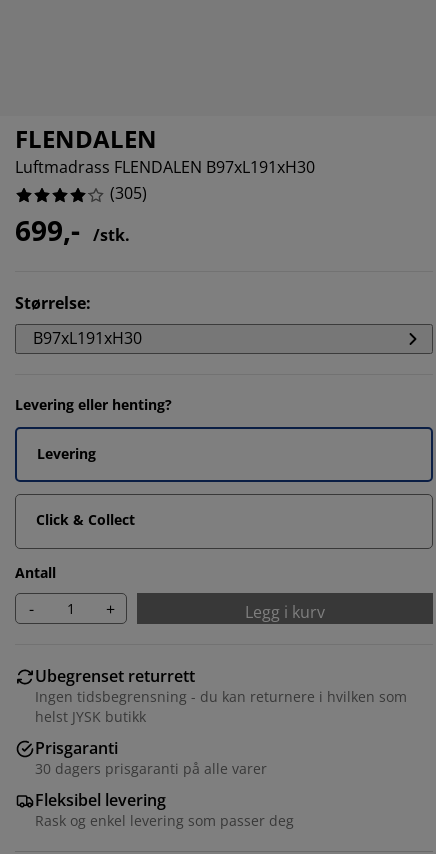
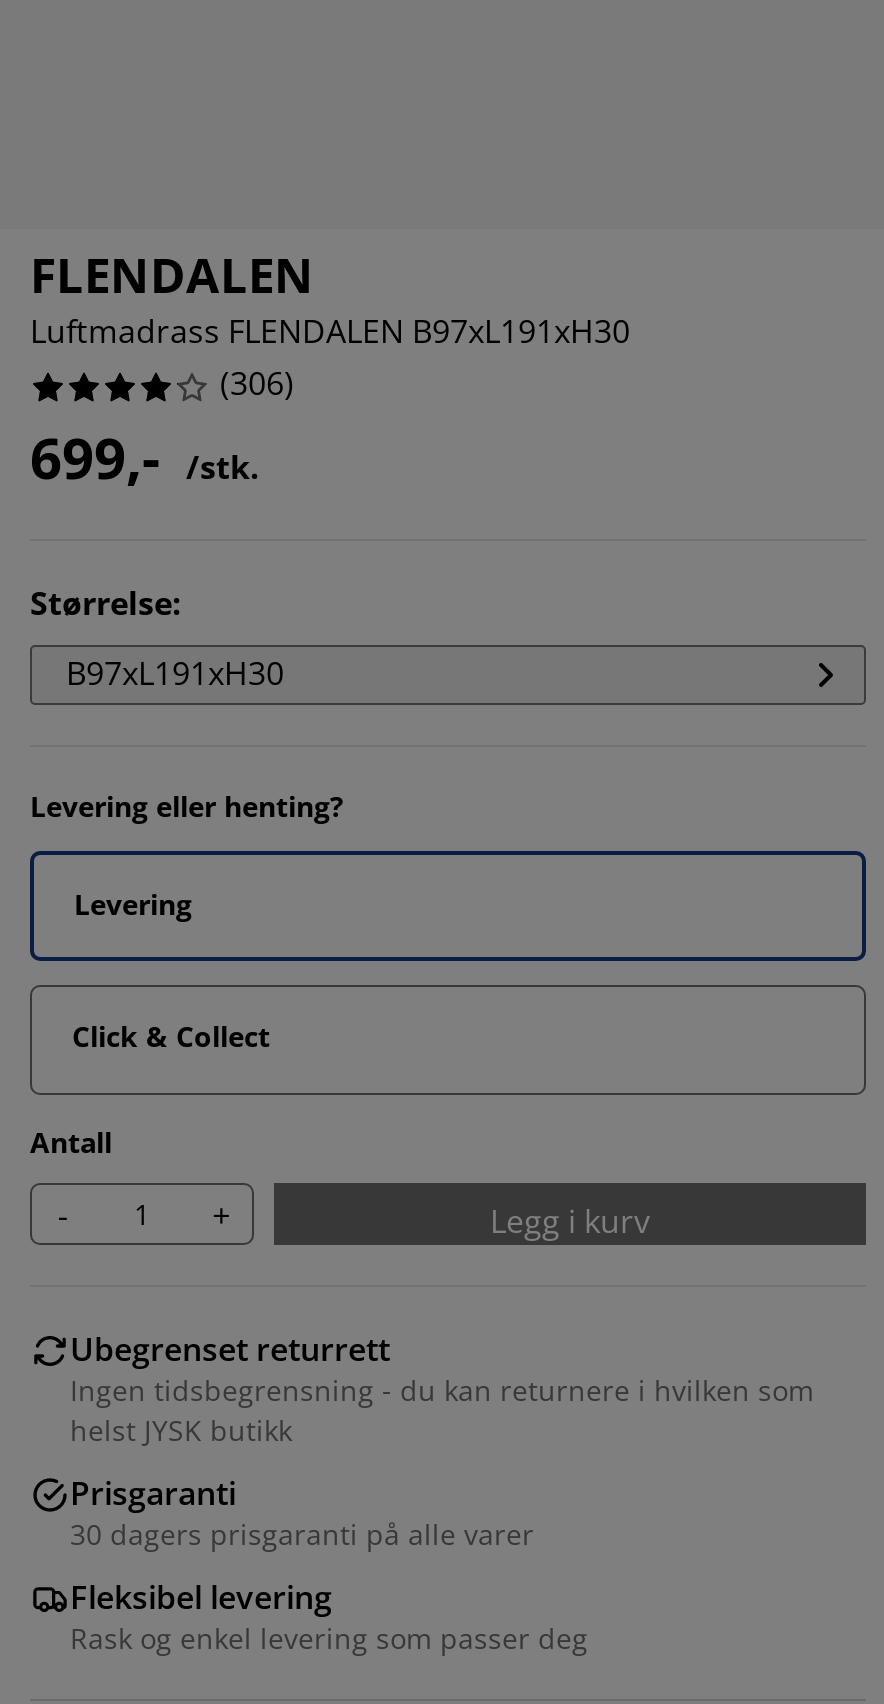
- (305)
+ (306)
